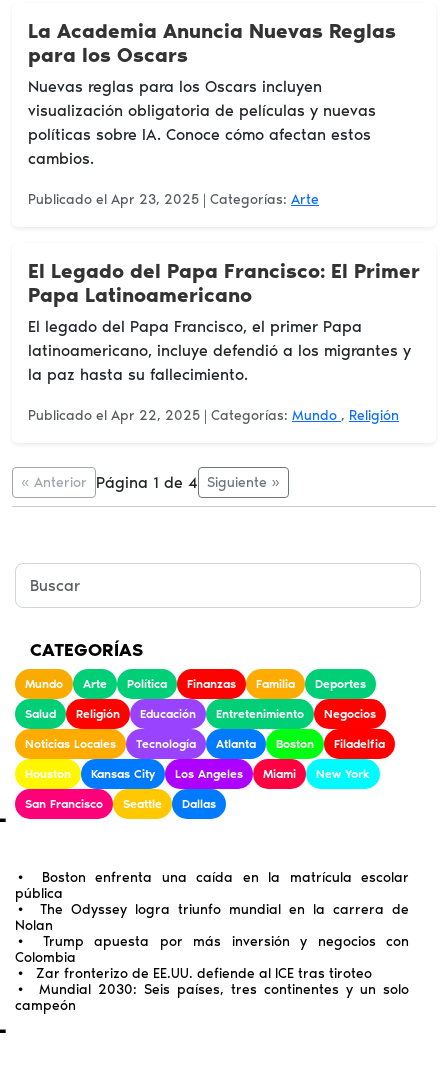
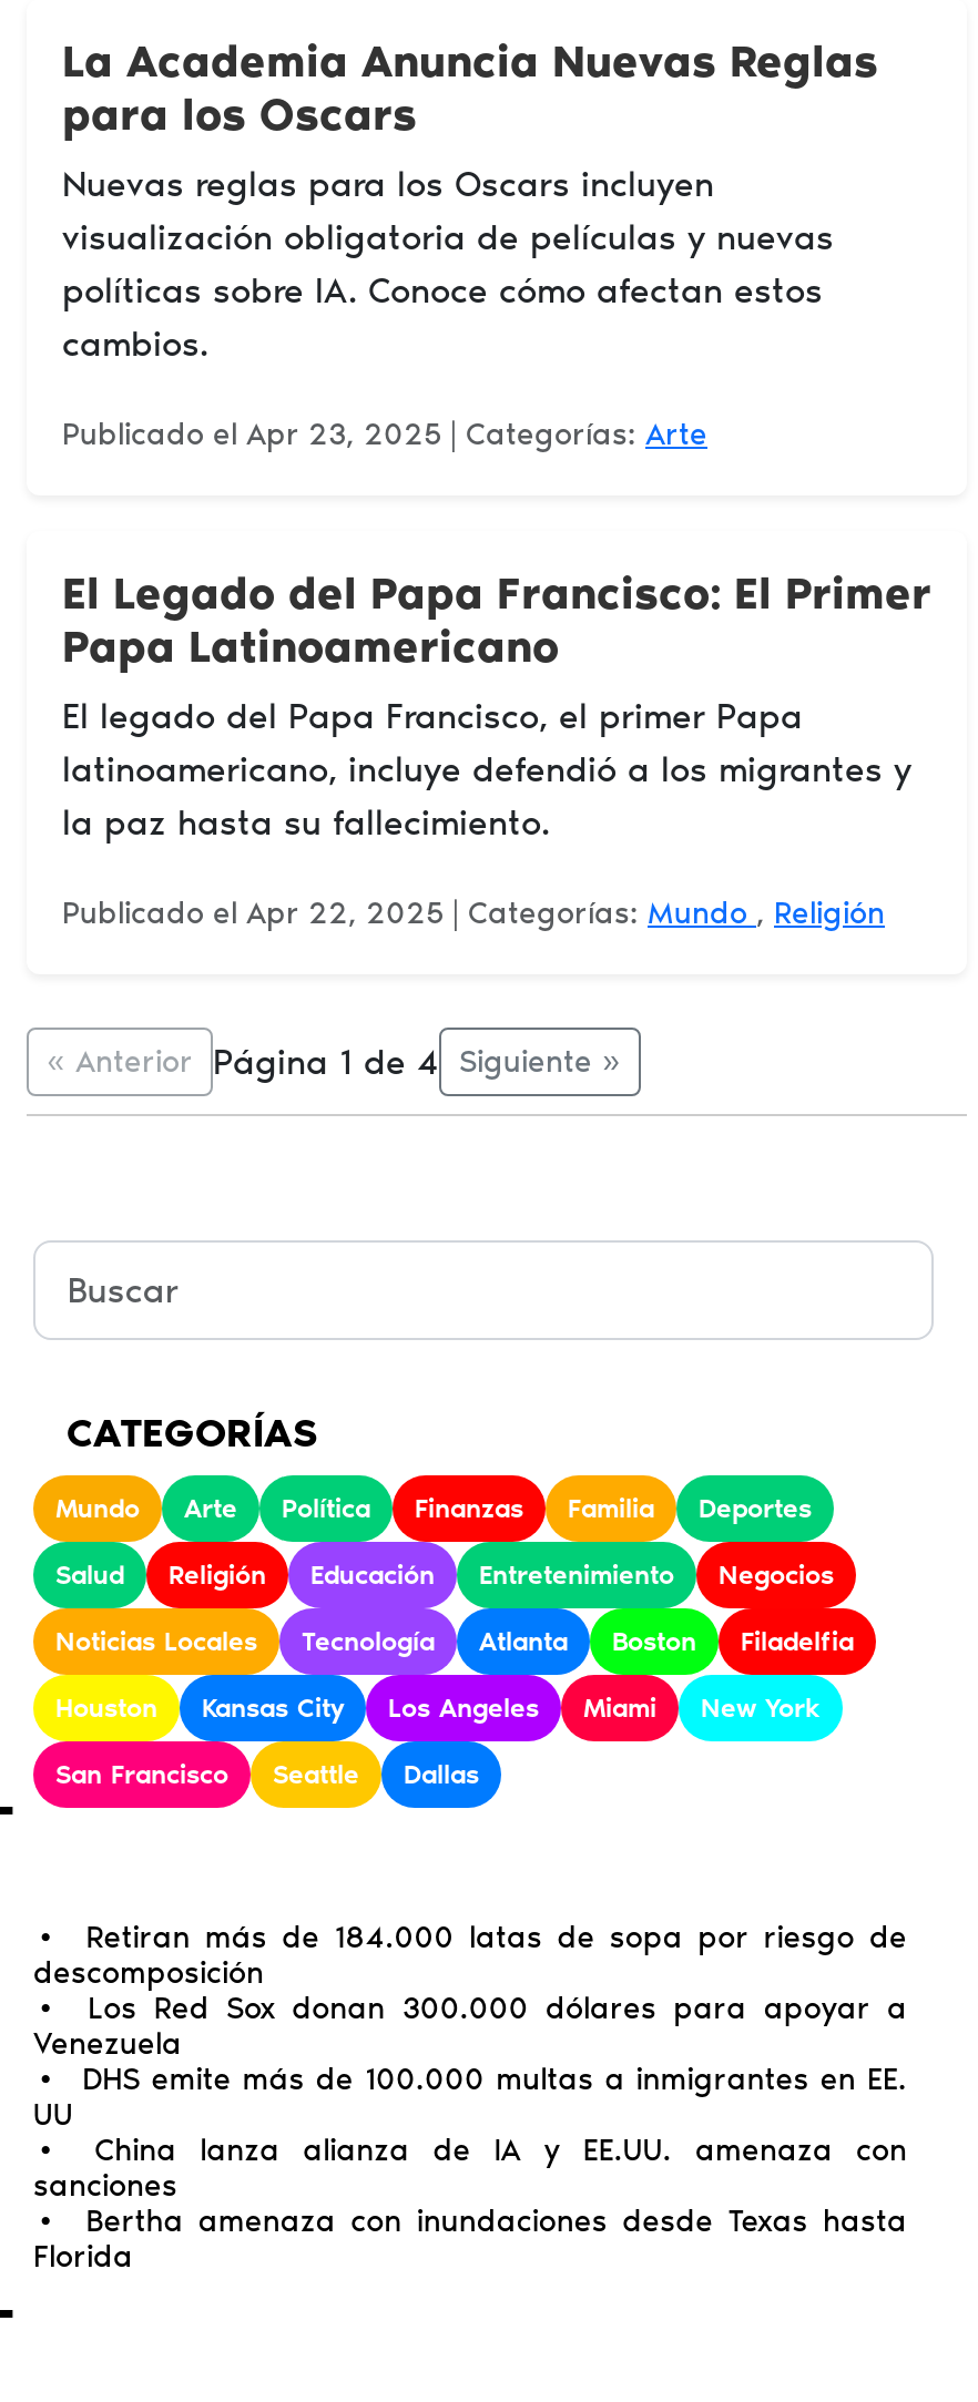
- Boston enfrenta una caída en la matrícula escolar
- pública
- The Odyssey logra triunfo mundial en la carrera de
- Nolan
- Trump apuesta por más inversión y negocios con
- Colombia
- Zar fronterizo de EE.UU. defiende al ICE tras tiroteo
- Mundial 2030: Seis países, tres continentes y un solo
- campeón
+ Retiran más de 184.000 latas de sopa por riesgo de
+ descomposición
+ Los Red Sox donan 300.000 dólares para apoyar a
+ Venezuela
+ DHS emite más de 100.000 multas a inmigrantes en EE.
+ UU
+ China lanza alianza de IA y EE.UU. amenaza con
+ sanciones
+ Bertha amenaza con inundaciones desde Texas hasta
+ Florida
